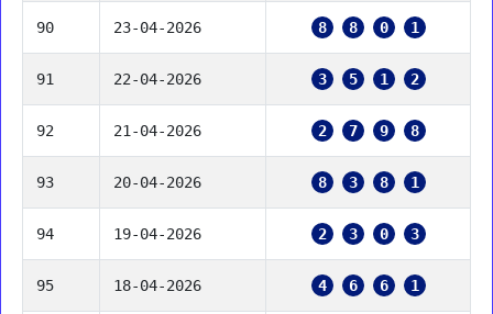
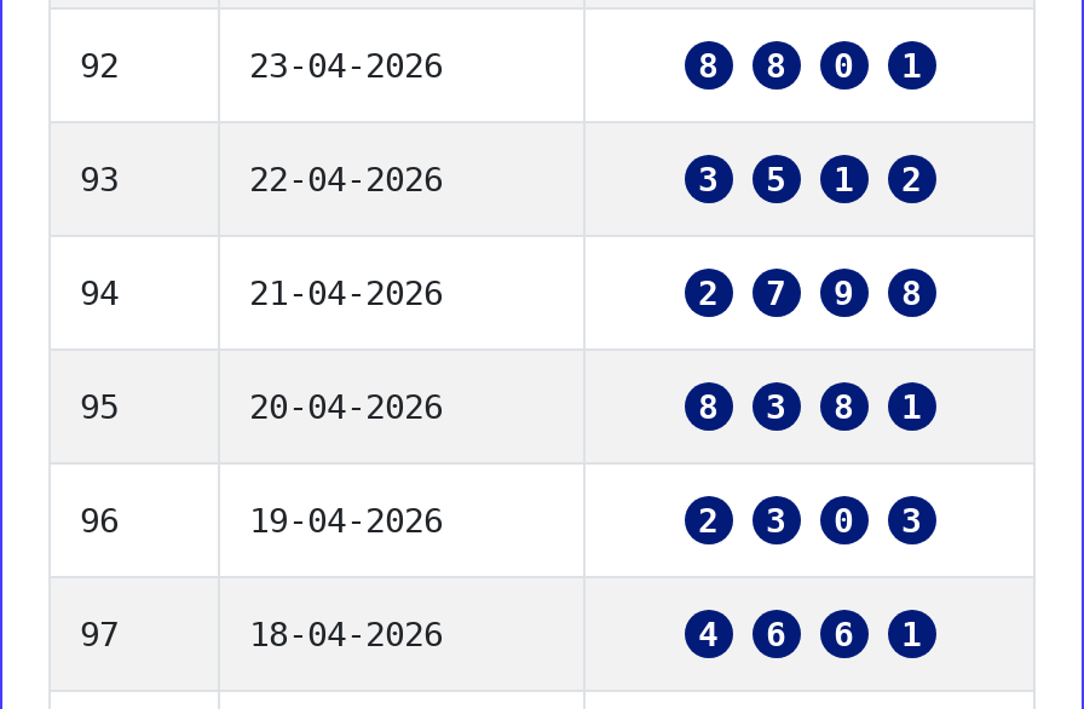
- 90
+ 92

- 91
+ 93

- 92
+ 94

- 93
+ 95

- 94
+ 96

- 95
+ 97
